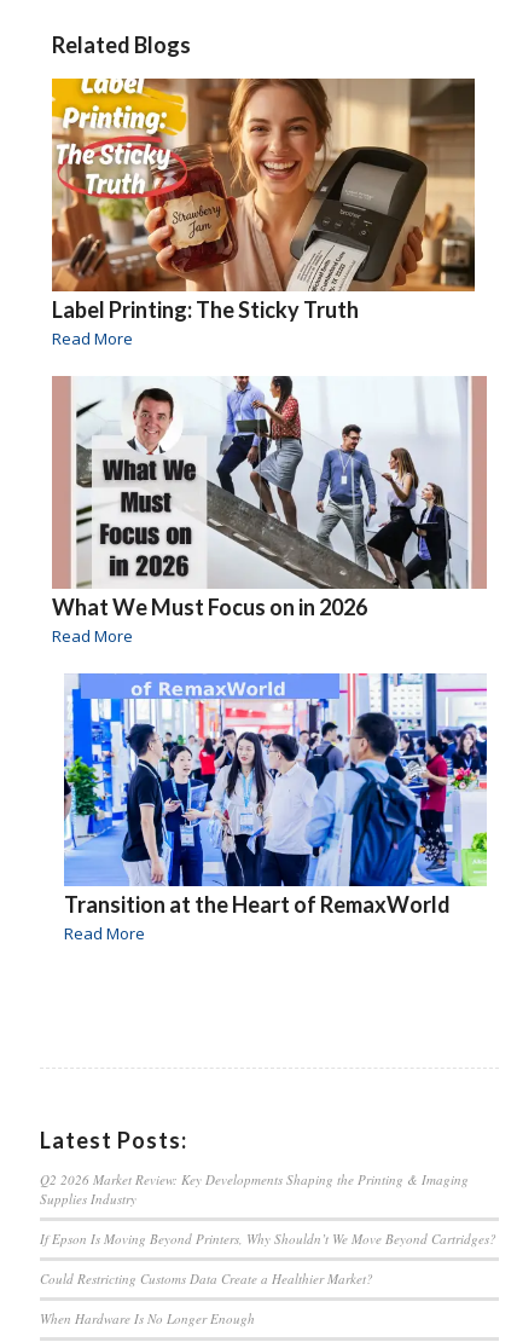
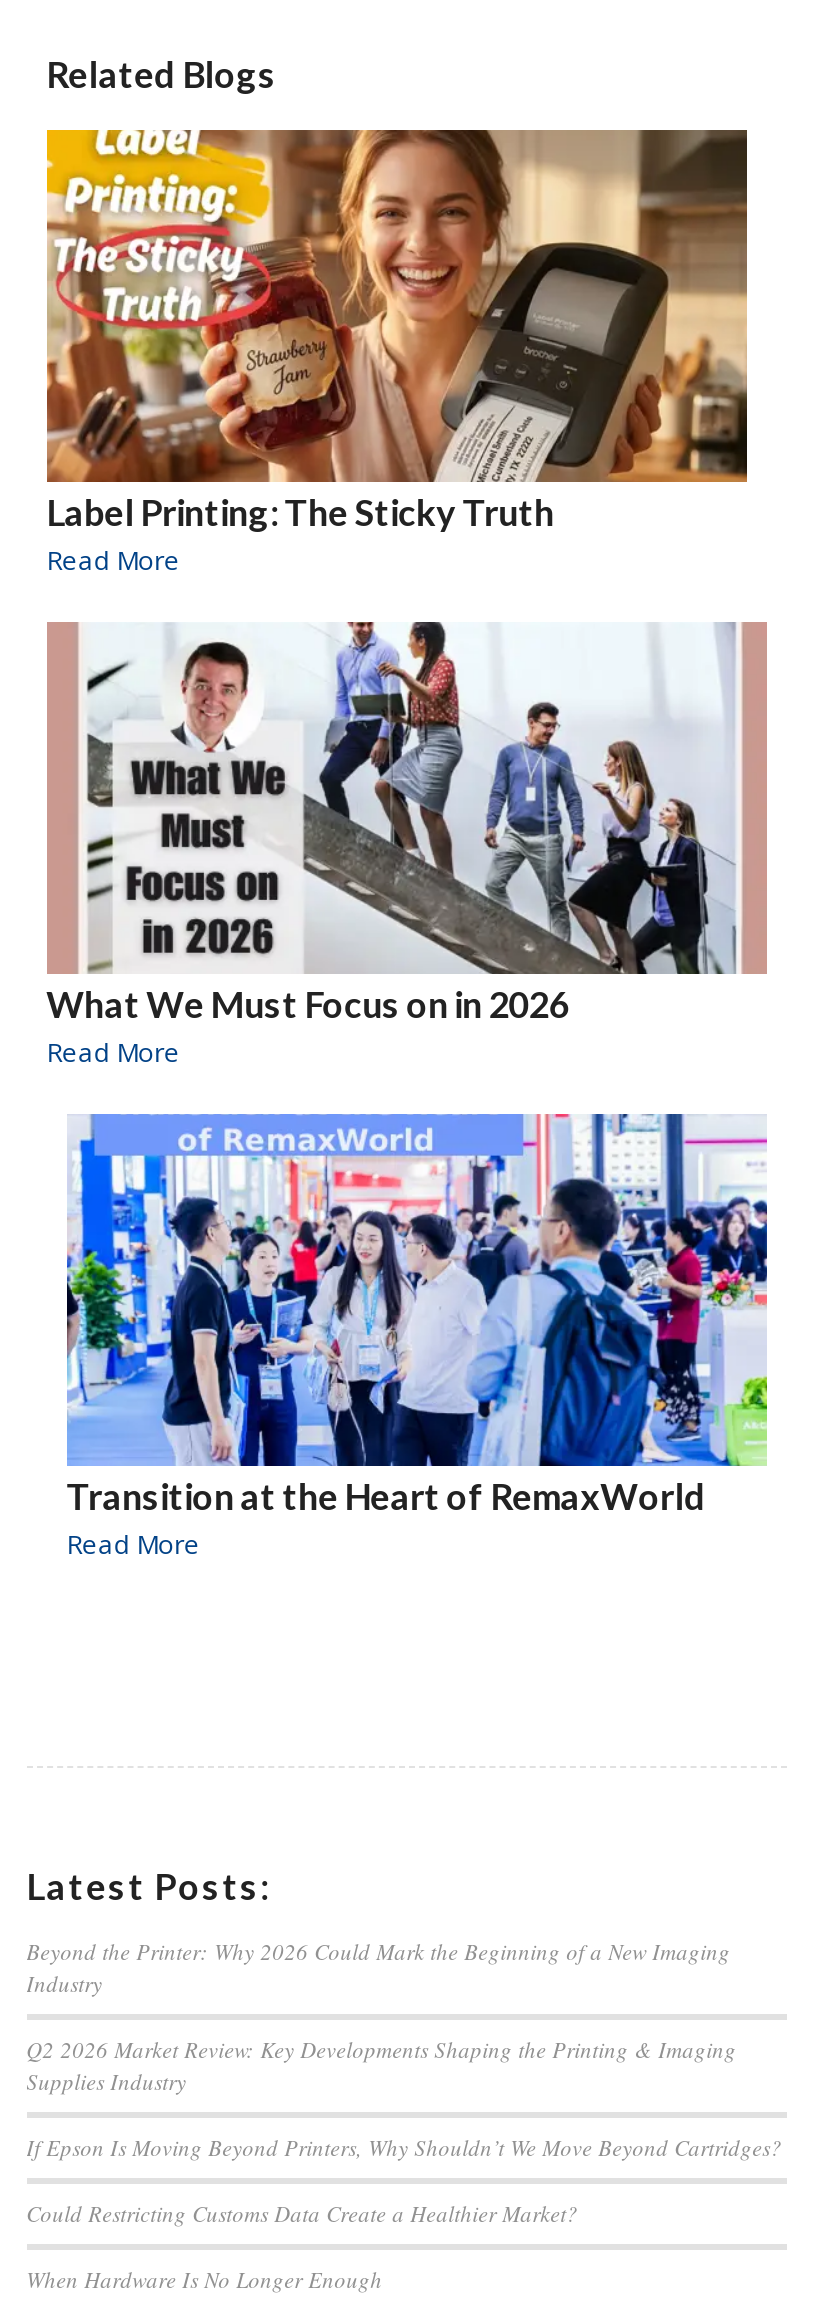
+ Beyond the Printer: Why 2026 Could Mark the Beginning of a New Imaging
+ Industry
